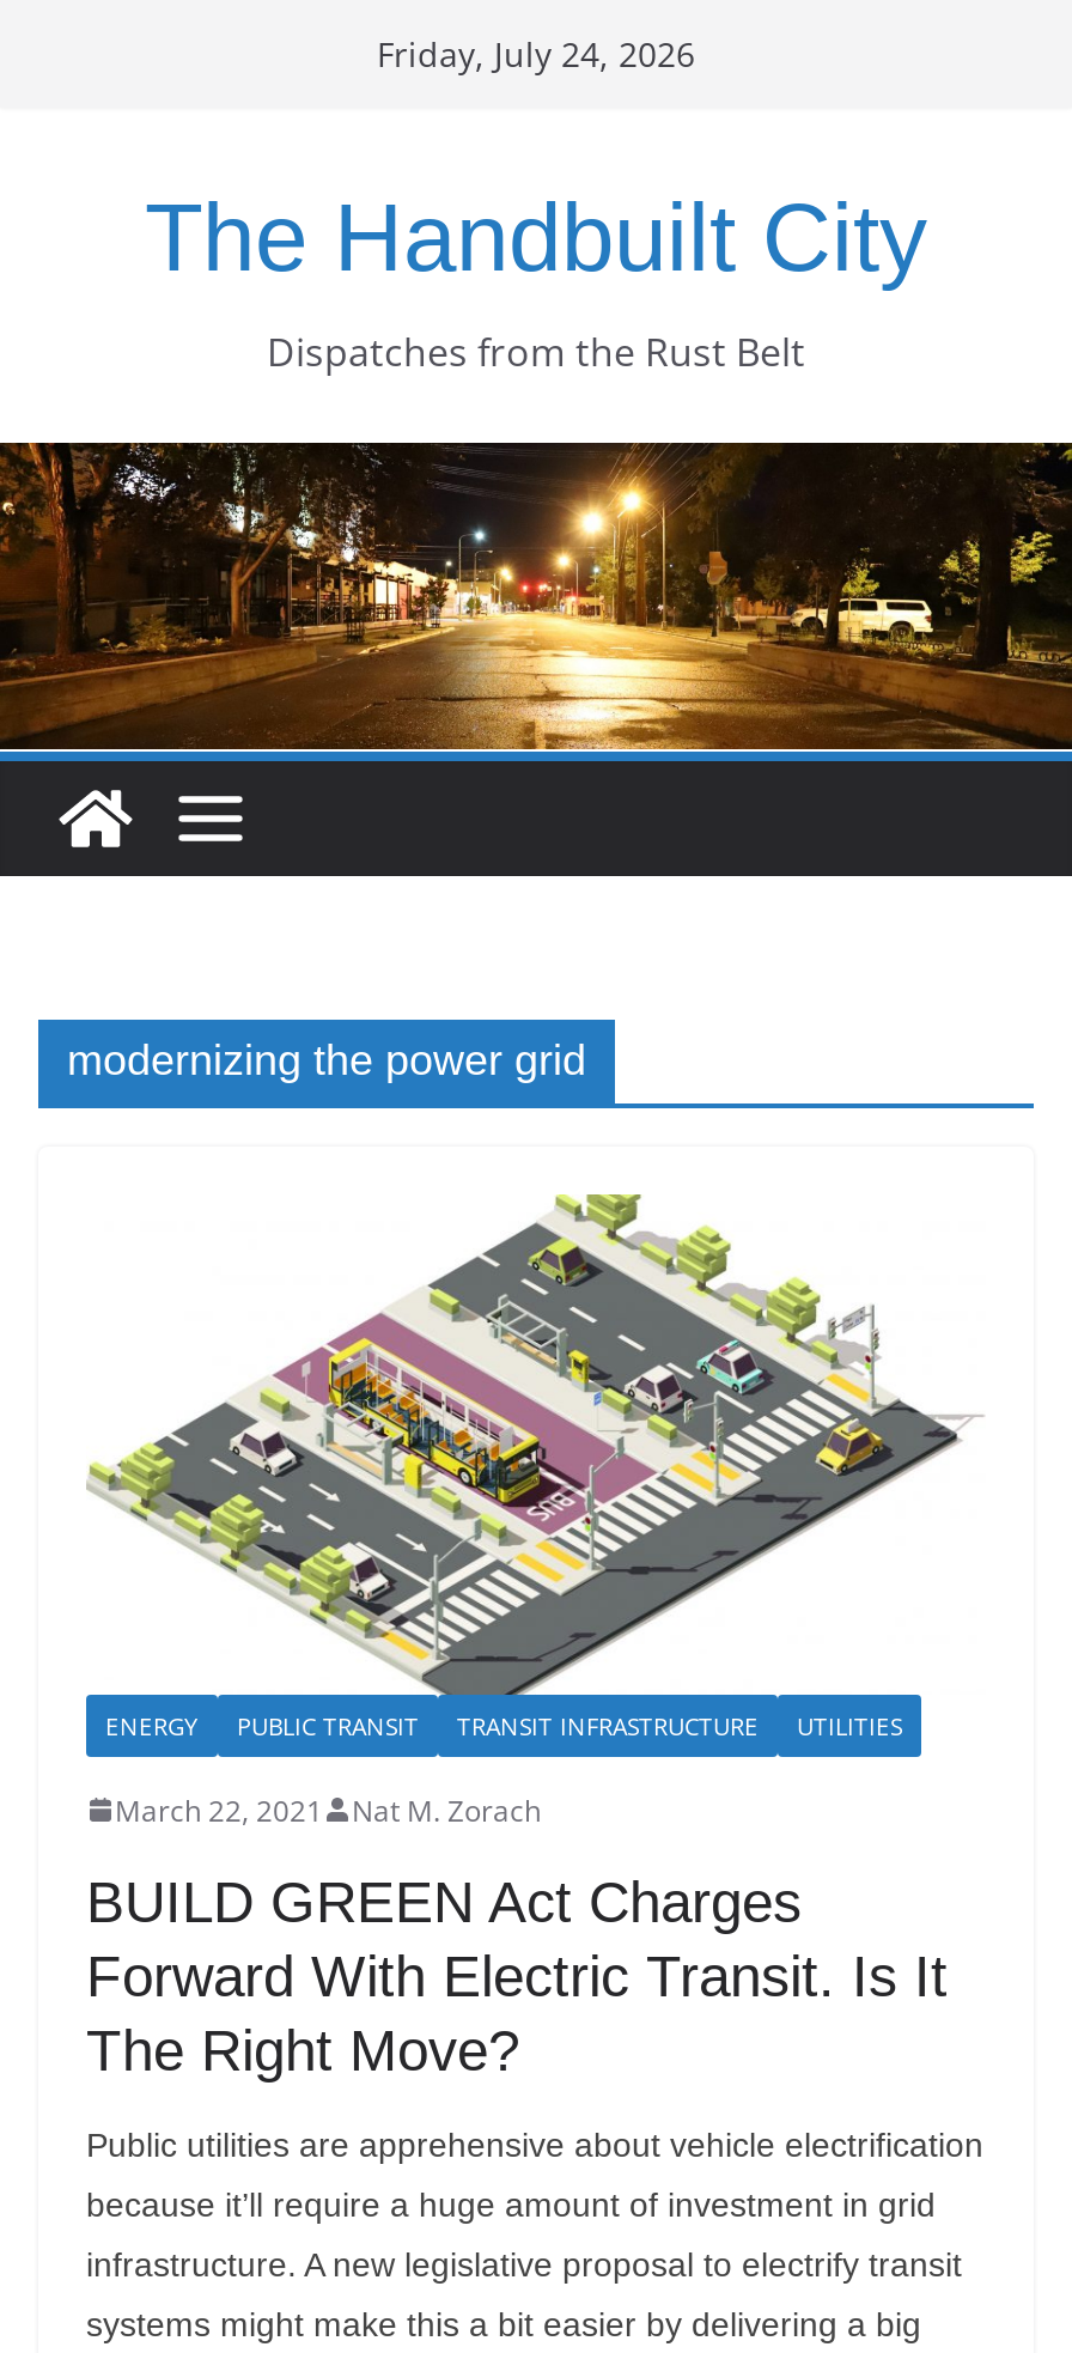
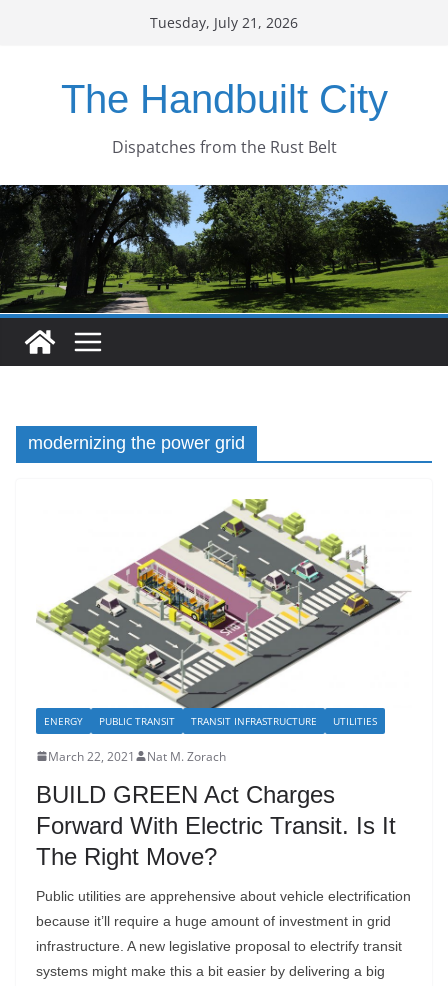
- Friday, July 24, 2026
+ Tuesday, July 21, 2026

- [image]
+ [image]
